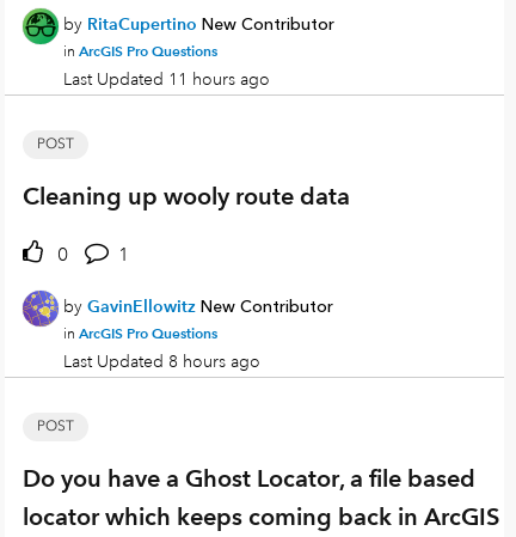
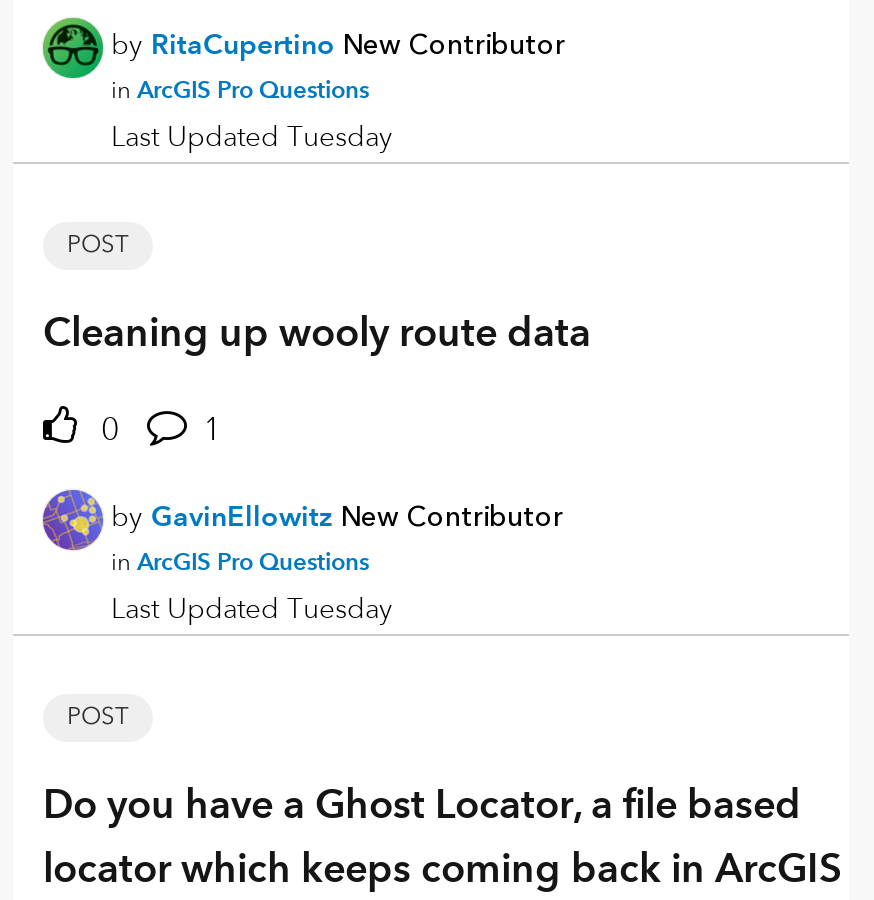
- Last Updated 11 hours ago
+ Last Updated Tuesday

- Last Updated 8 hours ago
+ Last Updated Tuesday
